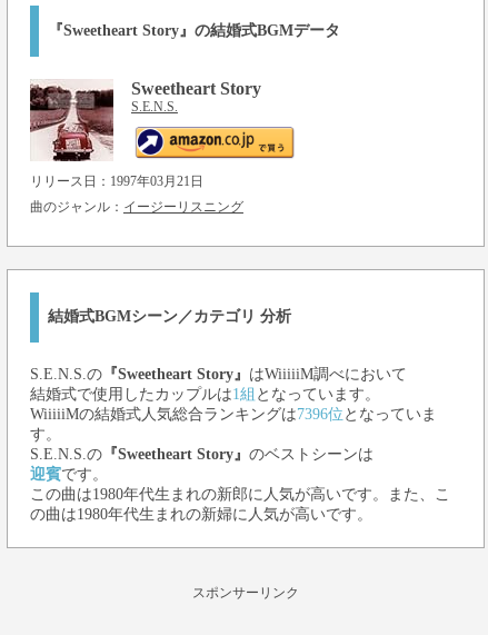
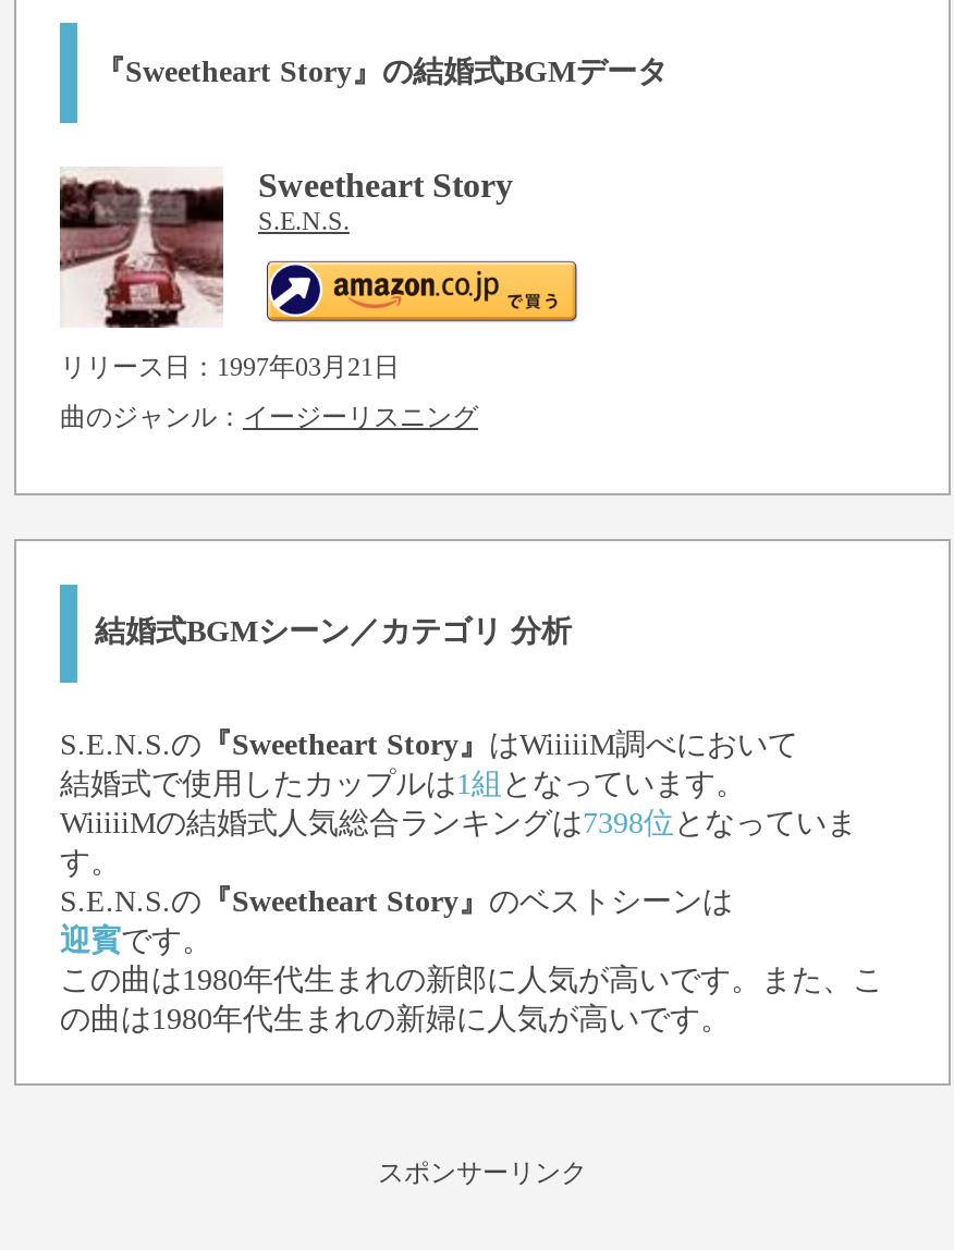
- WiiiiiMの結婚式人気総合ランキングは7396位となっていま
+ WiiiiiMの結婚式人気総合ランキングは7398位となっていま
